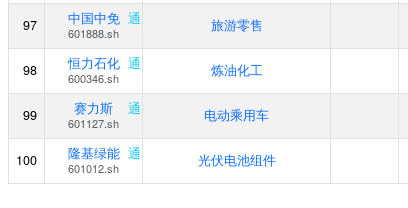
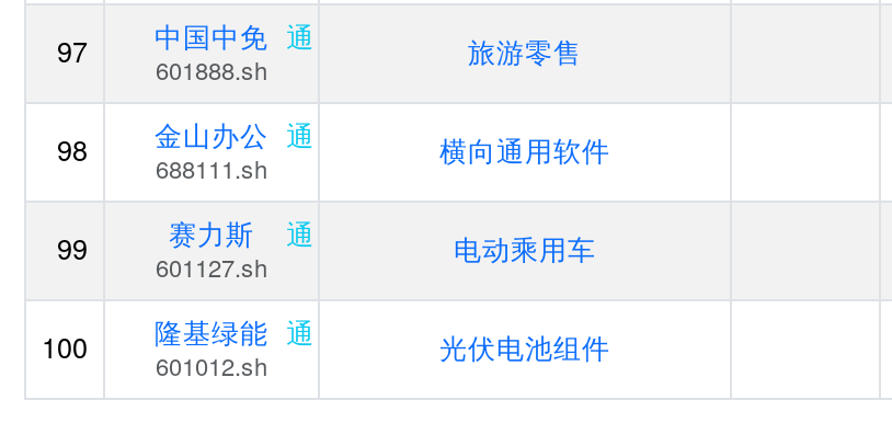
- 恒力石化 通
- 600346.sh
- 炼油化工
+ 金山办公 通
+ 688111.sh
+ 横向通用软件
